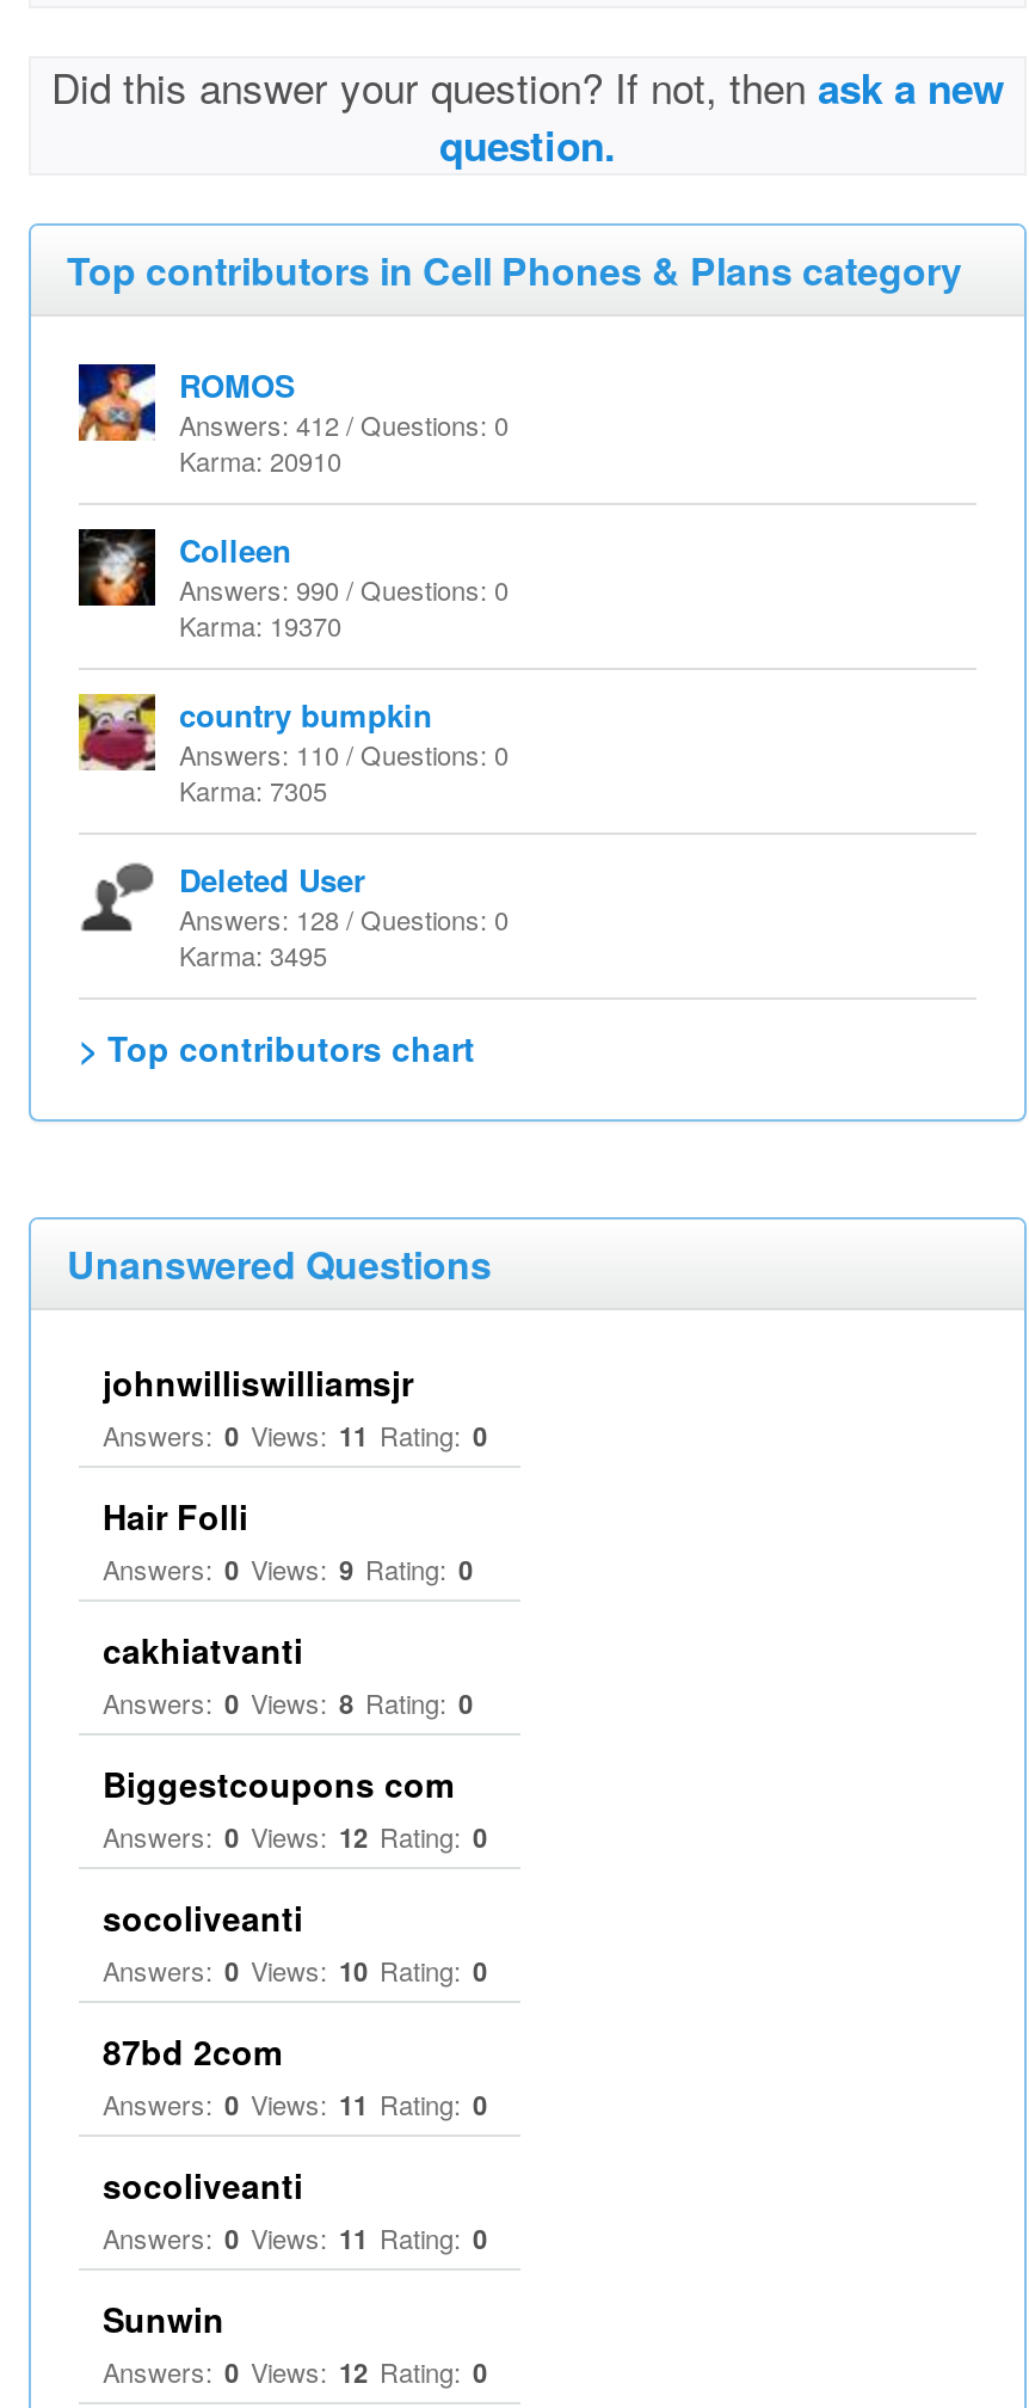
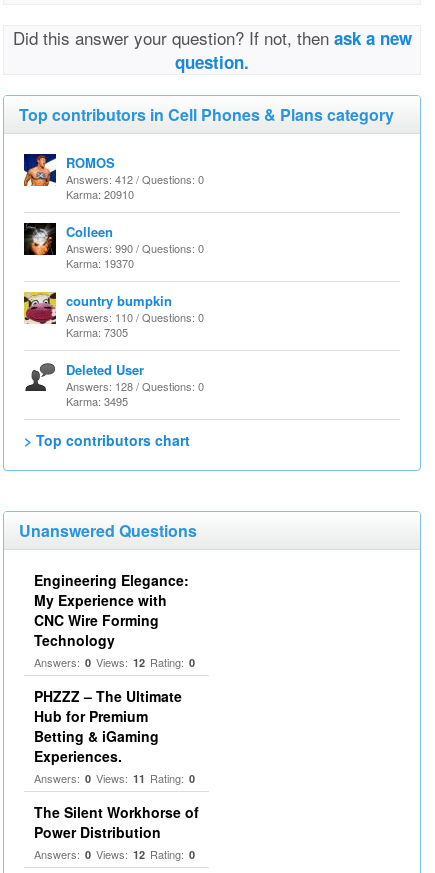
- johnwilliswilliamsjr
- Answers: 0 Views: 11 Rating: 0
- Hair Folli
- Answers: 0 Views: 9 Rating: 0
- cakhiatvanti
- Answers: 0 Views: 8 Rating: 0
- Biggestcoupons com
+ Engineering Elegance:
+ My Experience with
+ CNC Wire Forming
+ Technology

- socoliveanti
- Answers: 0 Views: 10 Rating: 0
- 87bd 2com
+ PHZZZ – The Ultimate
+ Hub for Premium
+ Betting & iGaming
+ Experiences.

- socoliveanti
- Answers: 0 Views: 11 Rating: 0
- Sunwin
+ The Silent Workhorse of
+ Power Distribution
